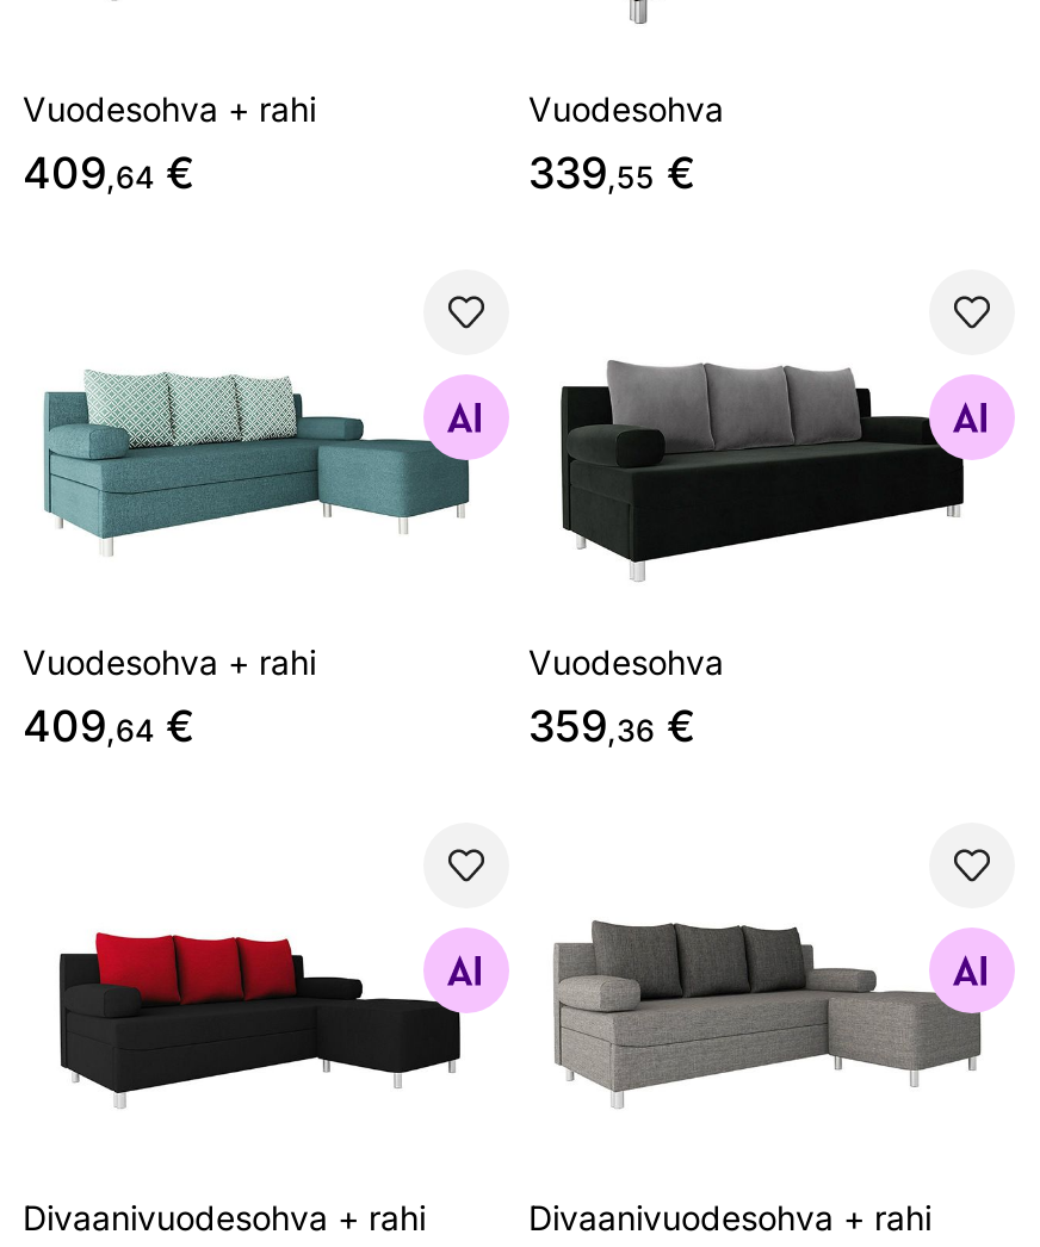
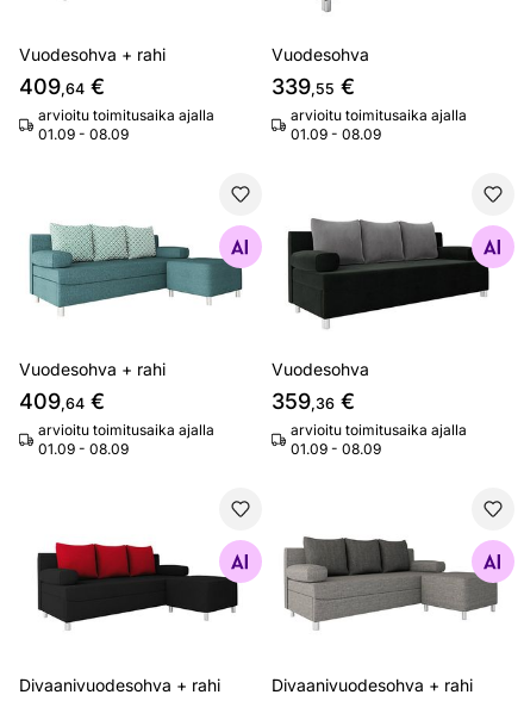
+ arvioitu toimitusaika ajalla
+ 01.09 - 08.09

+ arvioitu toimitusaika ajalla
+ 01.09 - 08.09

+ arvioitu toimitusaika ajalla
+ 01.09 - 08.09

+ arvioitu toimitusaika ajalla
+ 01.09 - 08.09
